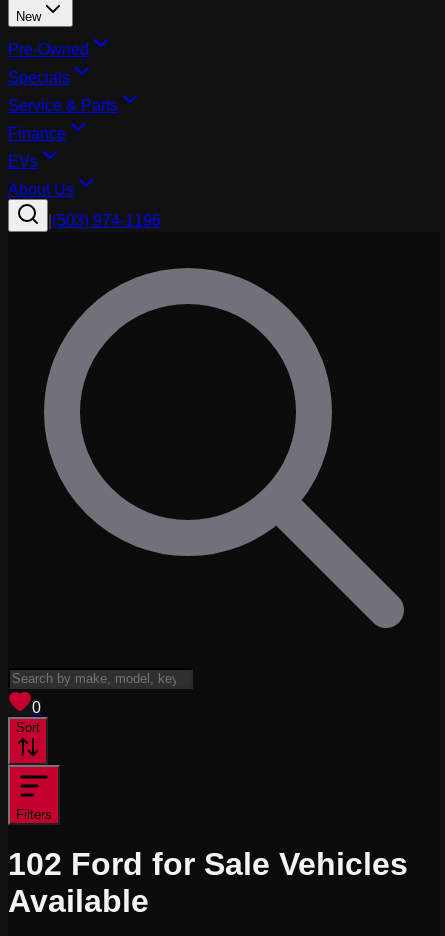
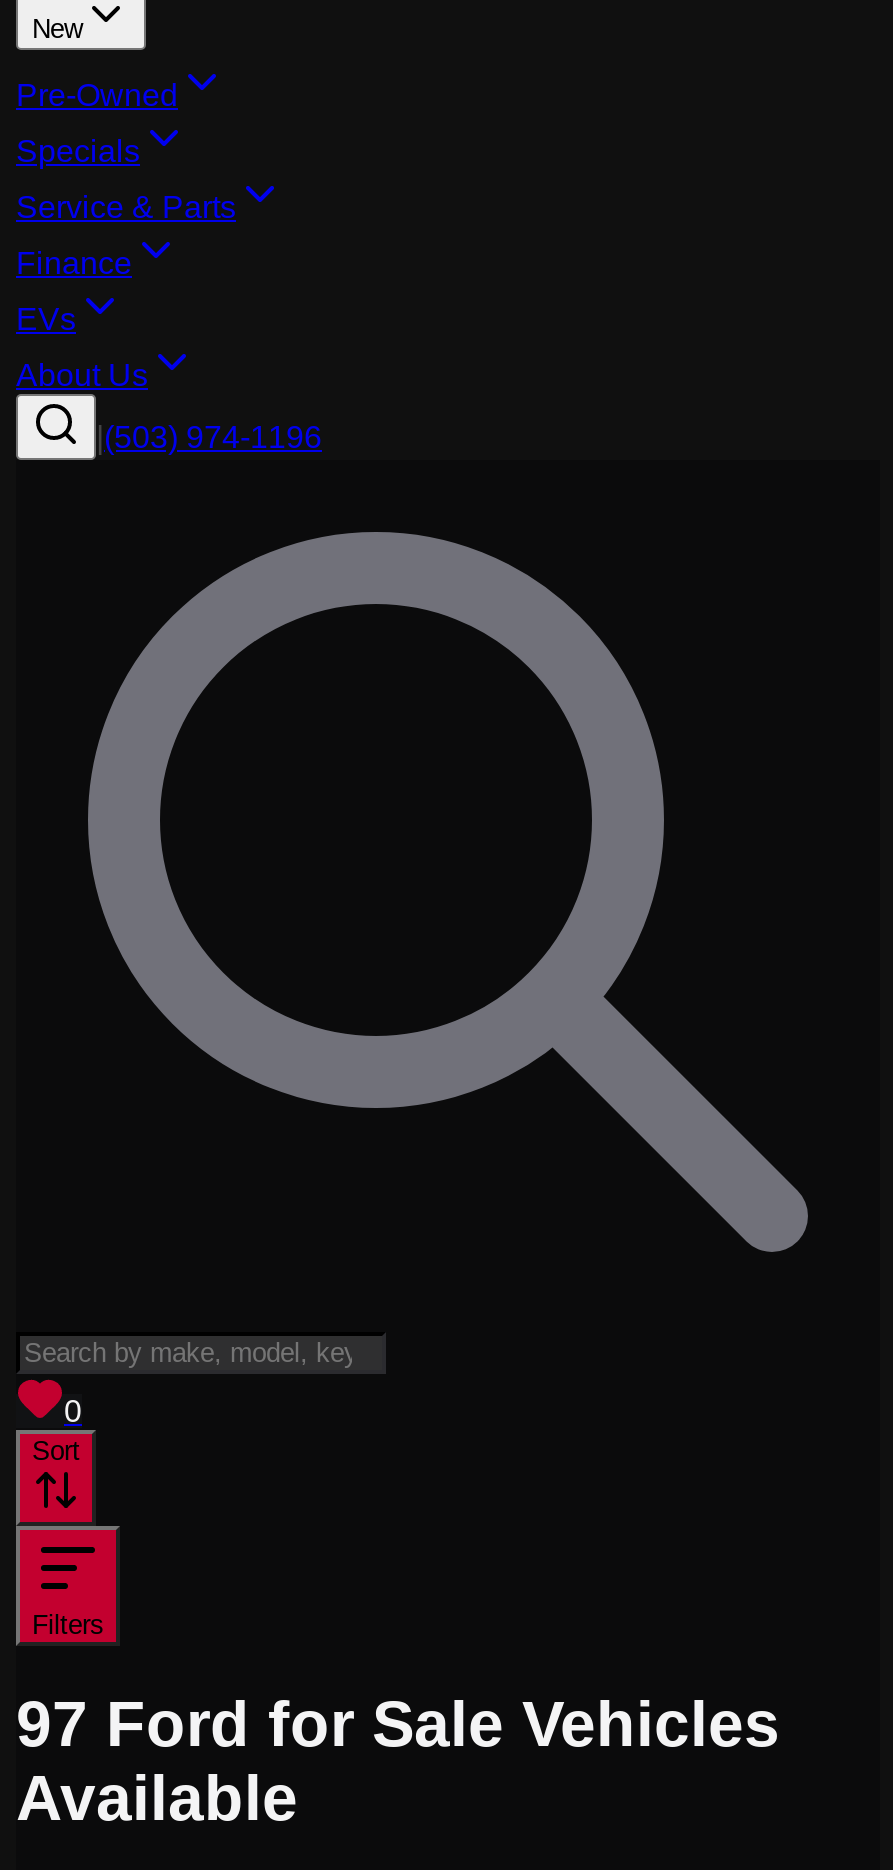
- 102 Ford for Sale Vehicles
+ 97 Ford for Sale Vehicles
